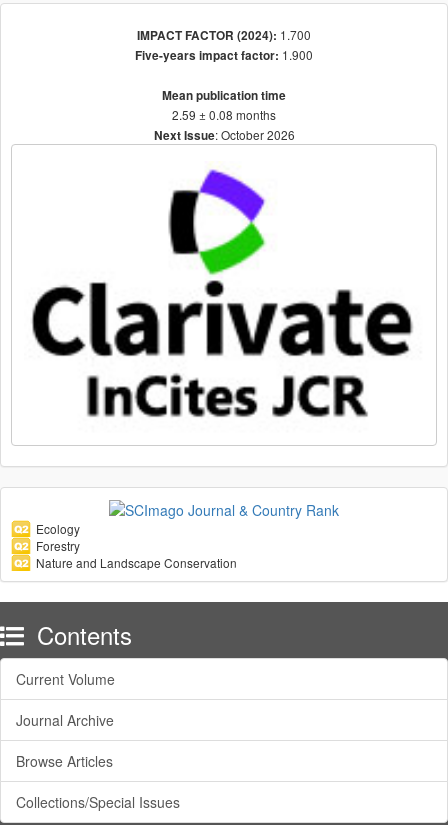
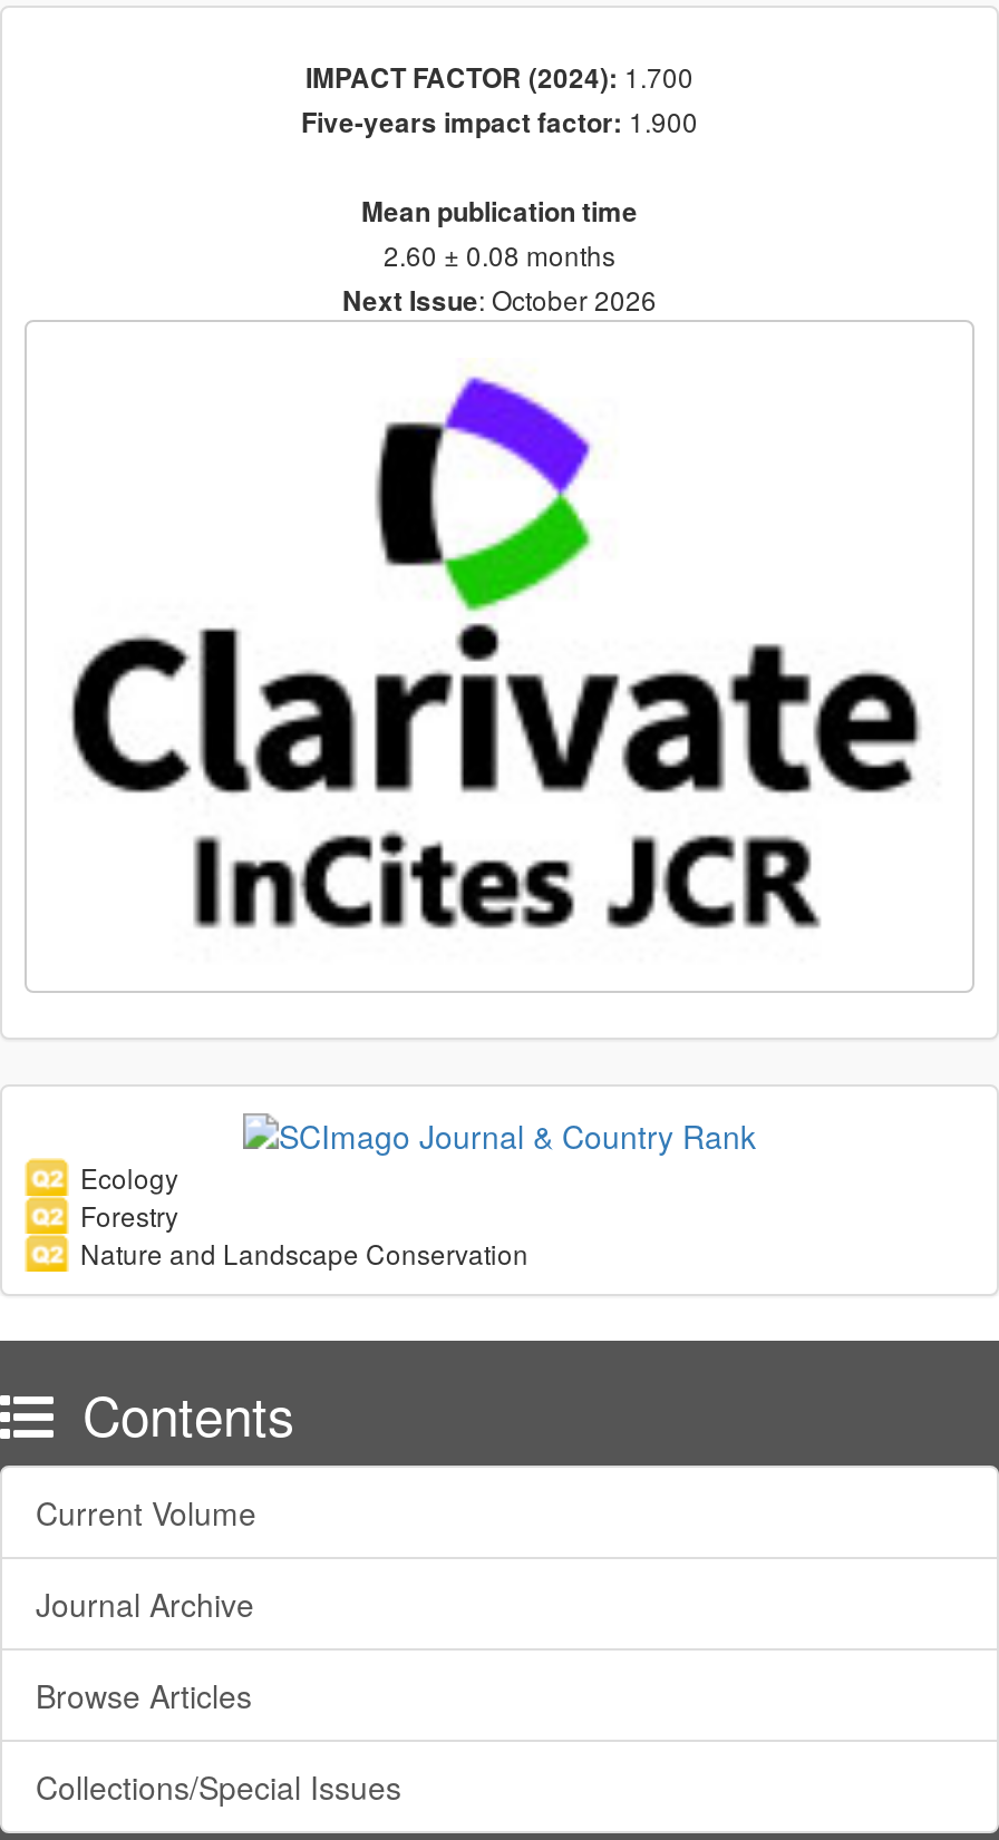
- 2.59 ± 0.08 months
+ 2.60 ± 0.08 months
